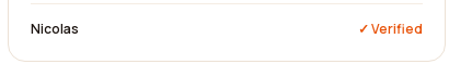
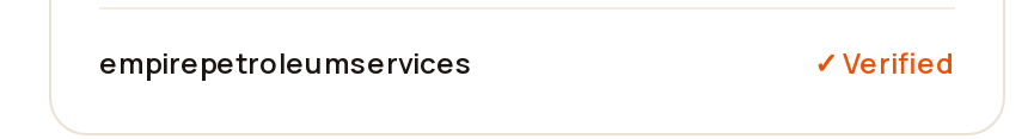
- Nicolas
+ empirepetroleumservices
